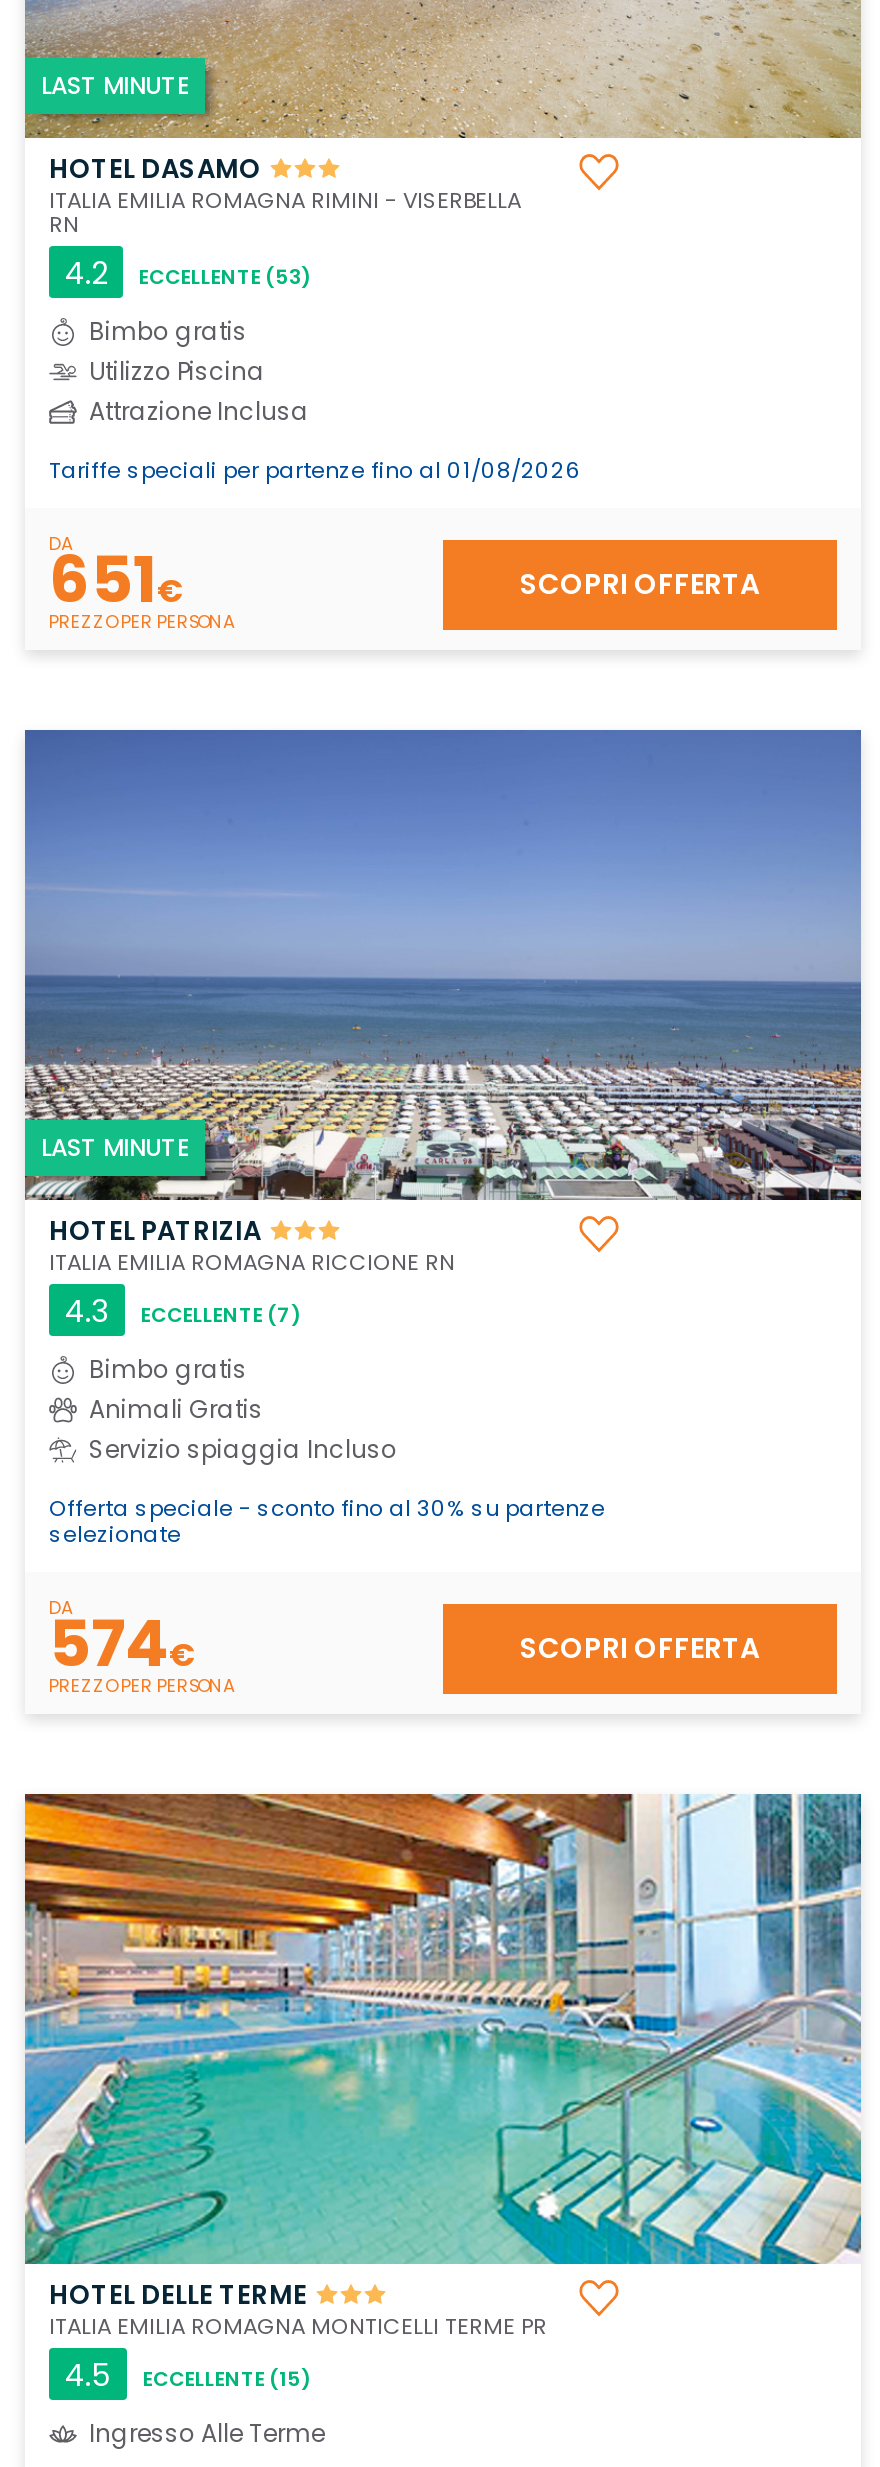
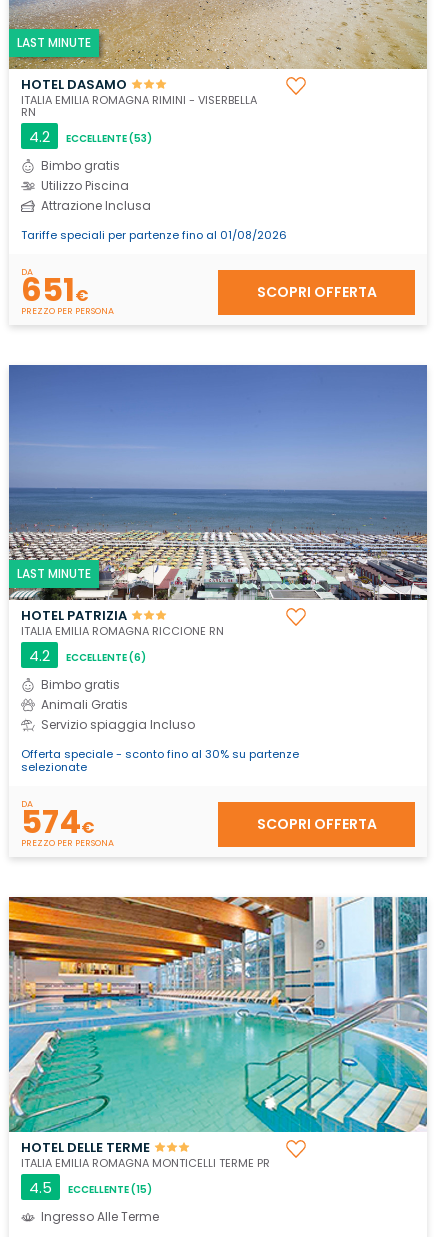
- 4.3
+ 4.2

- ECCELLENTE (7)
+ ECCELLENTE (6)
